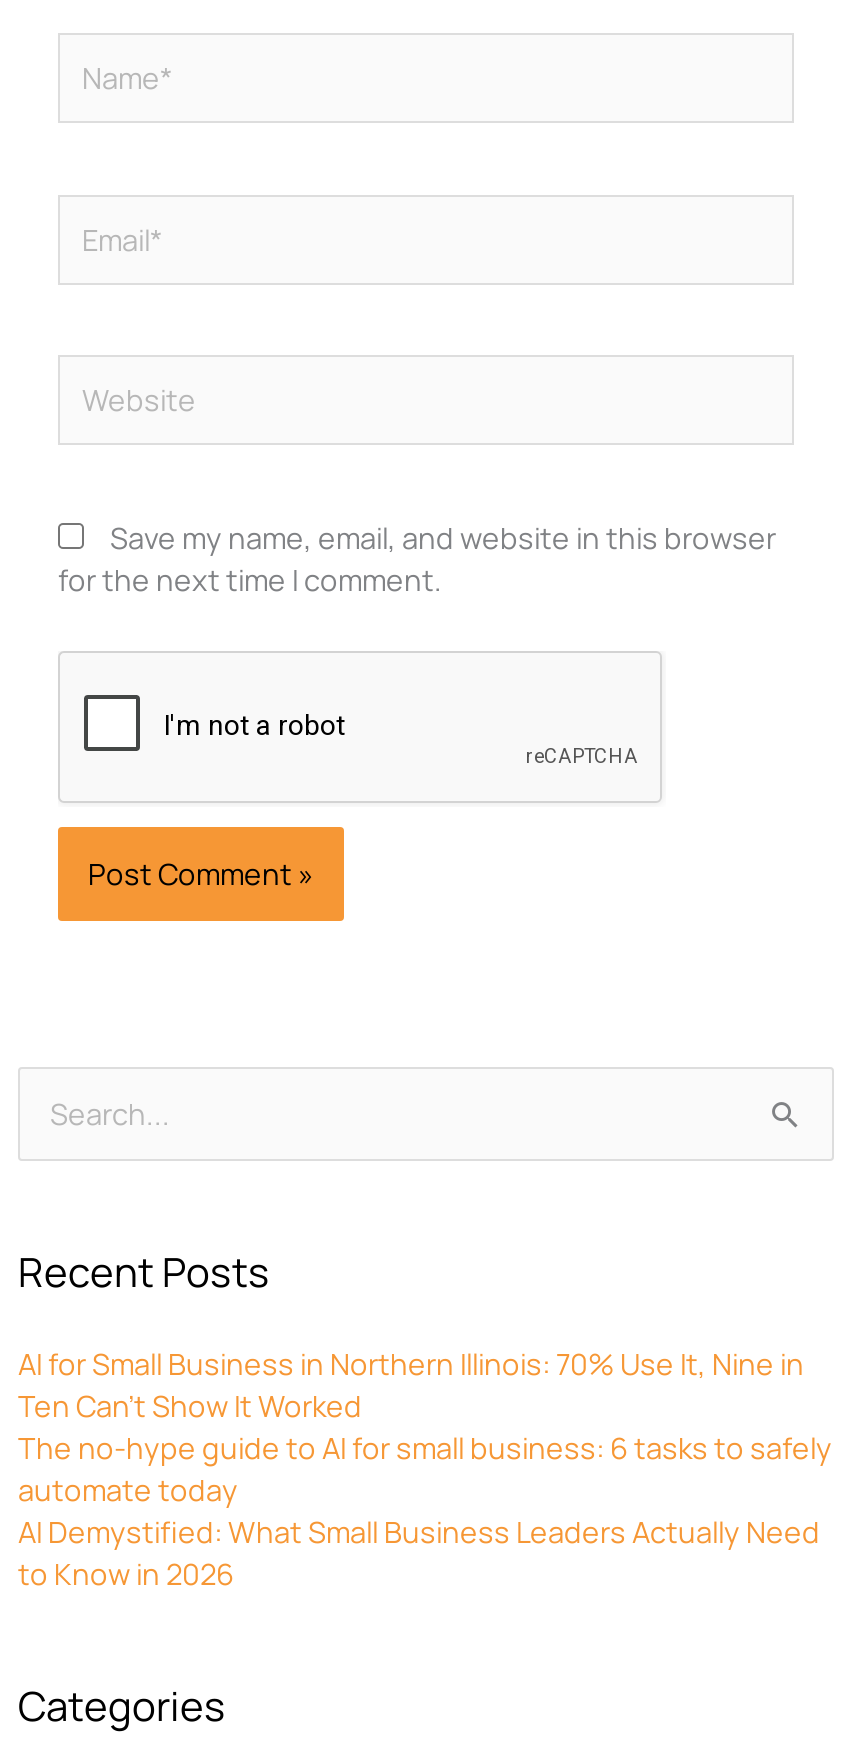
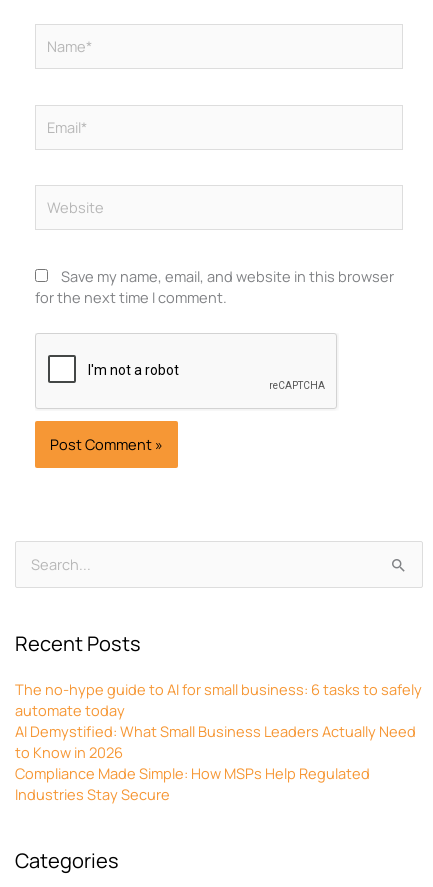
- AI for Small Business in Northern Illinois: 70% Use It, Nine in
- Ten Can’t Show It Worked

moved up: The no-hype guide to AI for small business: 6 tasks to safely | automate today | AI Demystified: What Small Business Leaders Actually Need | to Know in 2026

+ Compliance Made Simple: How MSPs Help Regulated
+ Industries Stay Secure
